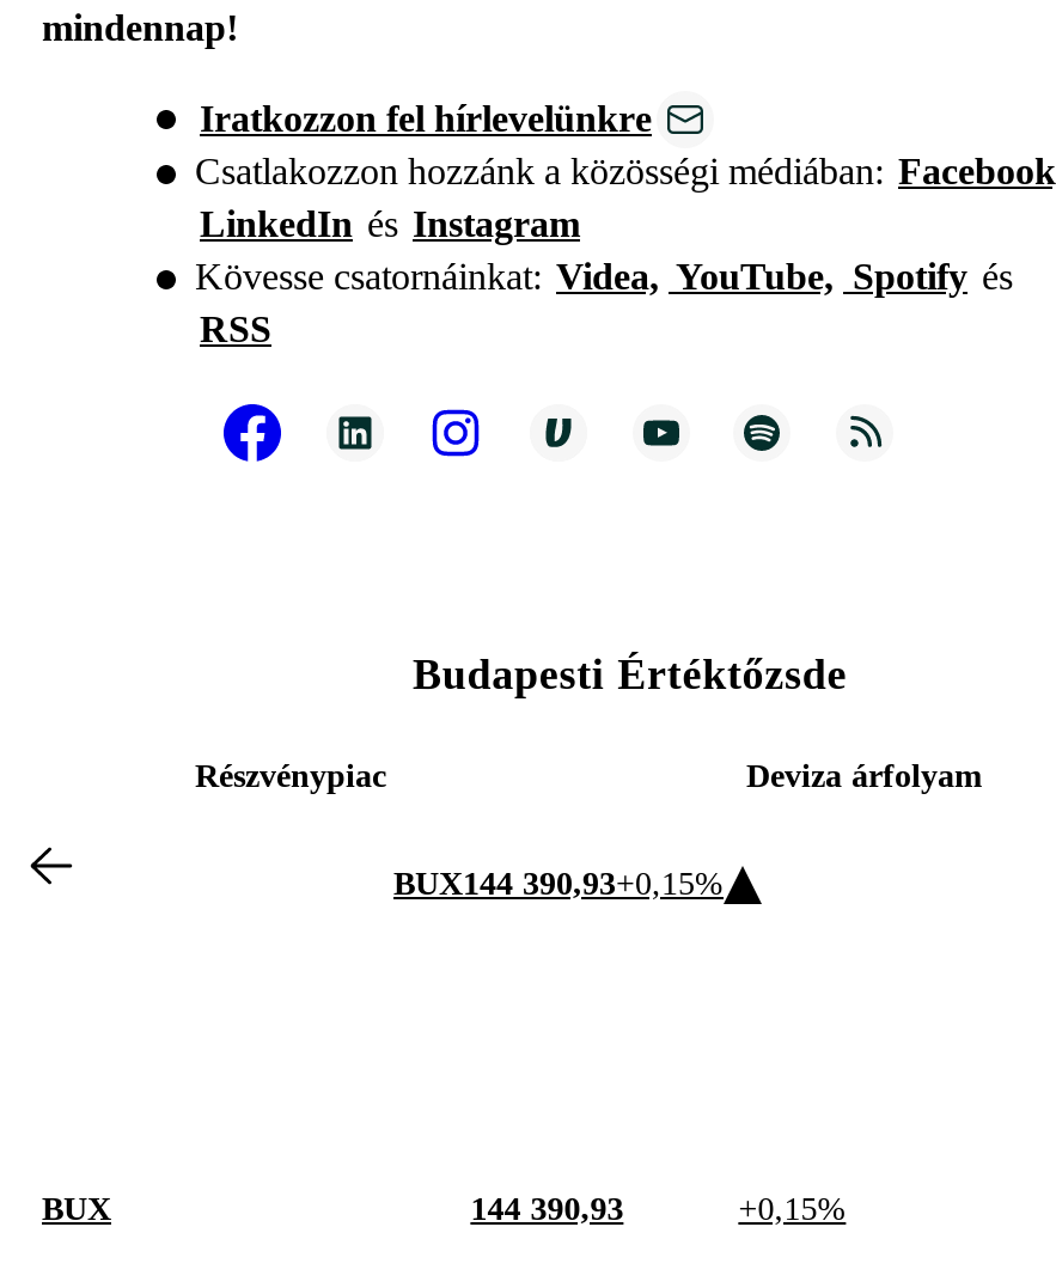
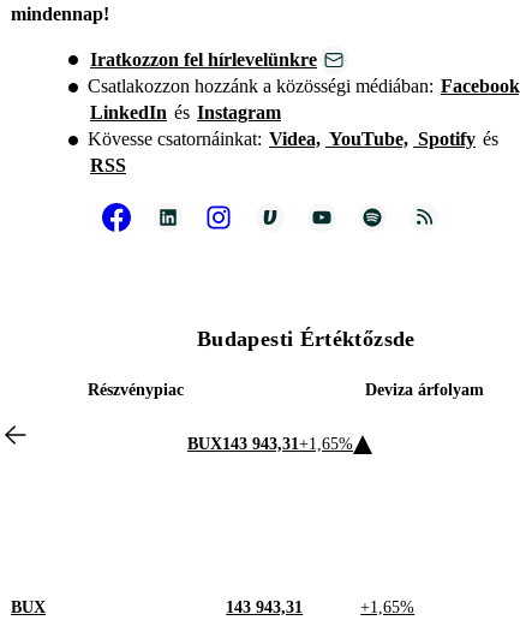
- BUX144 390,93+0,15%
+ BUX143 943,31+1,65%

- 144 390,93
+ 143 943,31

- +0,15%
+ +1,65%
